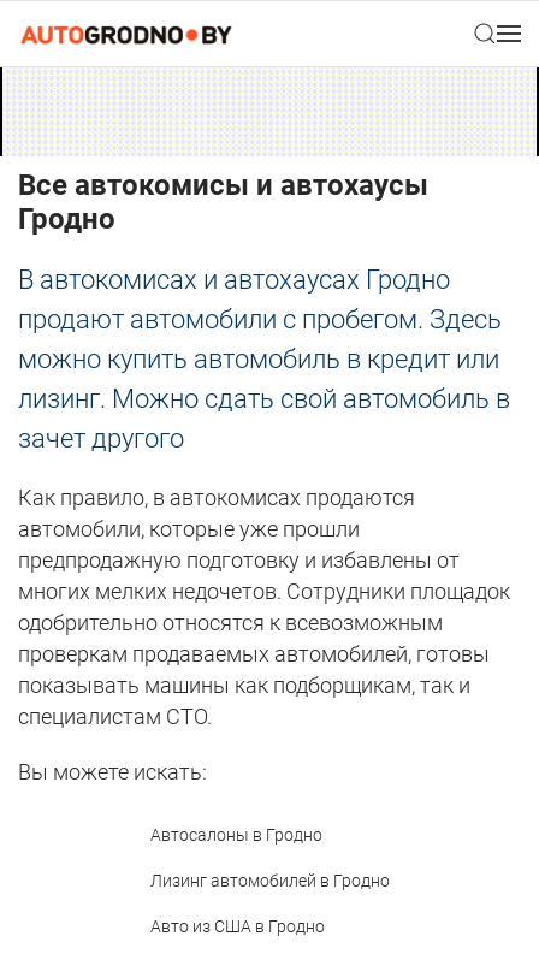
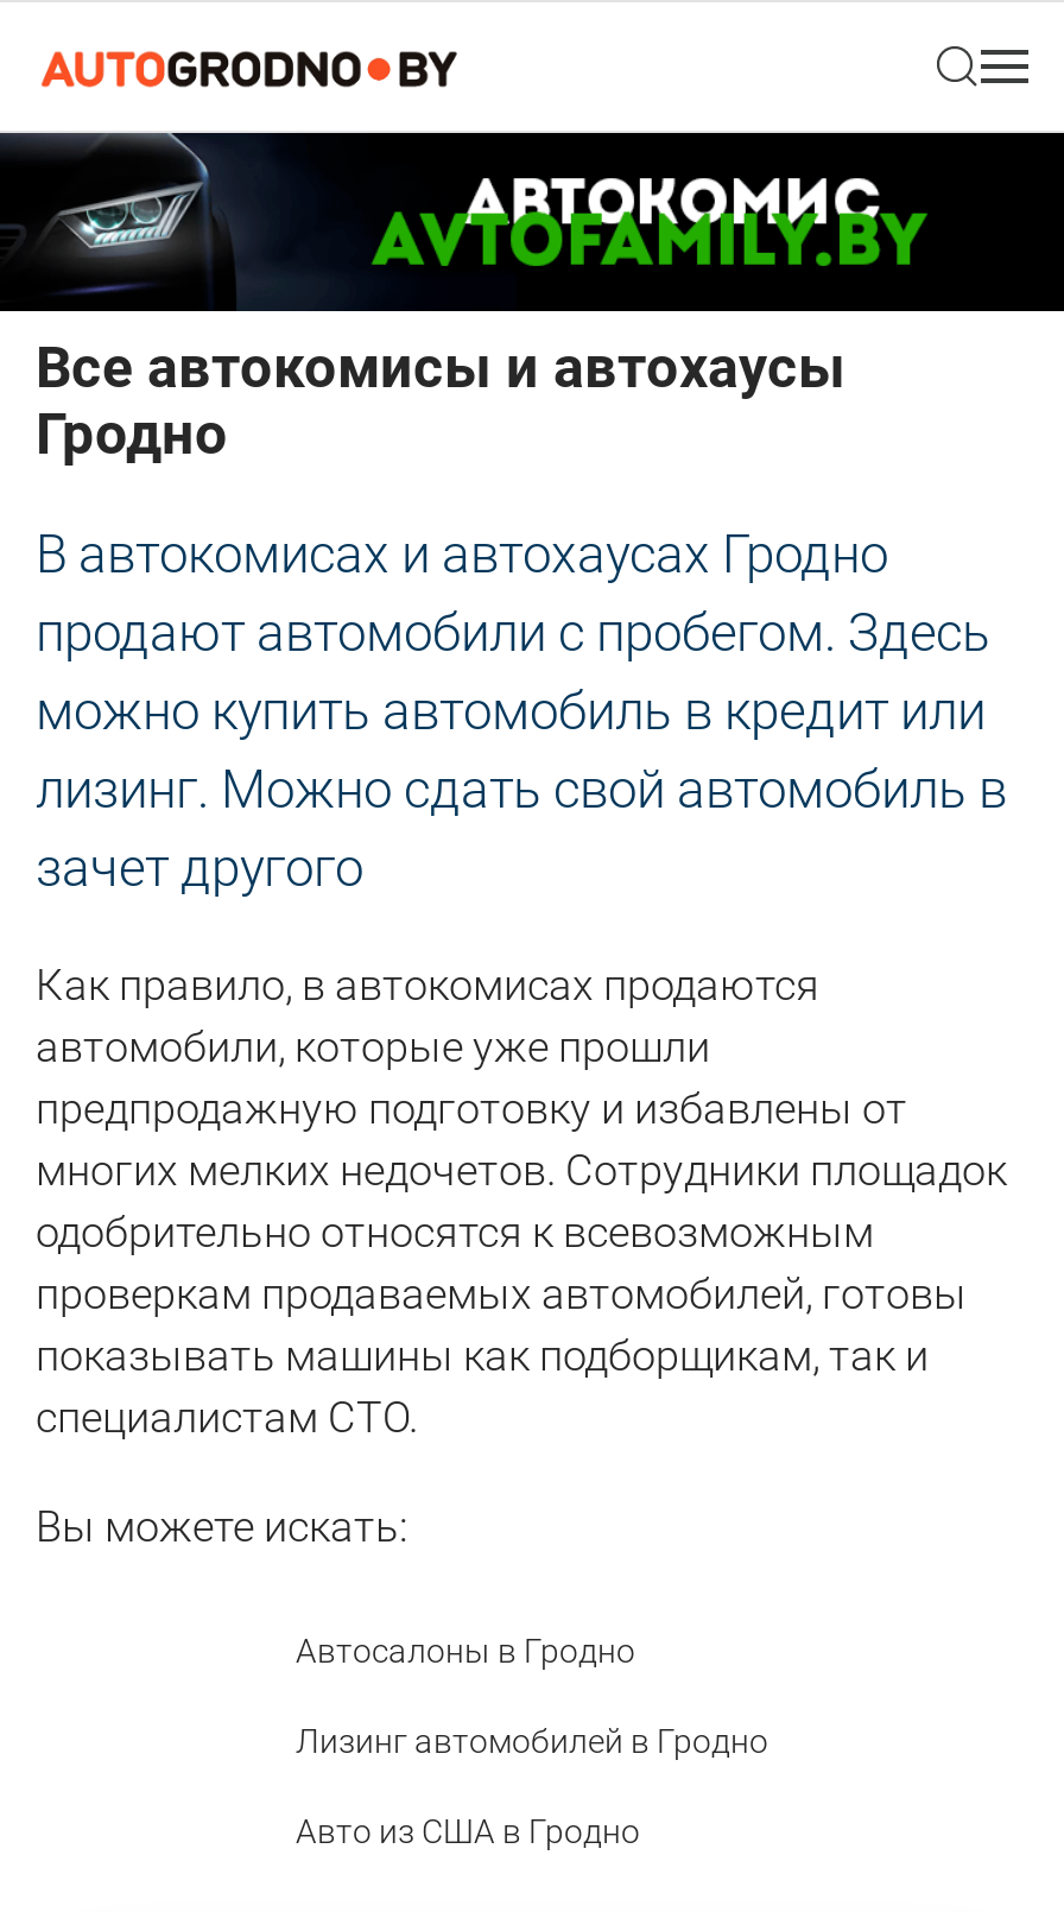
+ [image]
